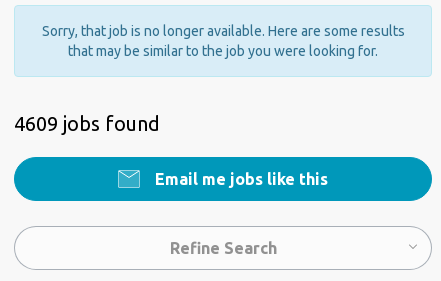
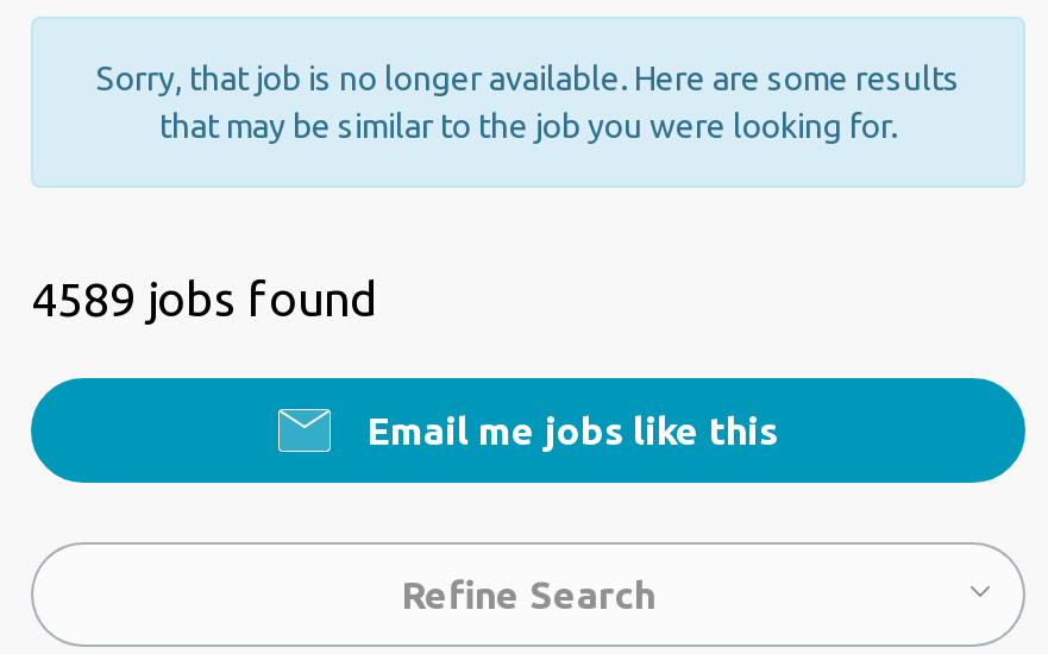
- 4609 jobs found
+ 4589 jobs found
